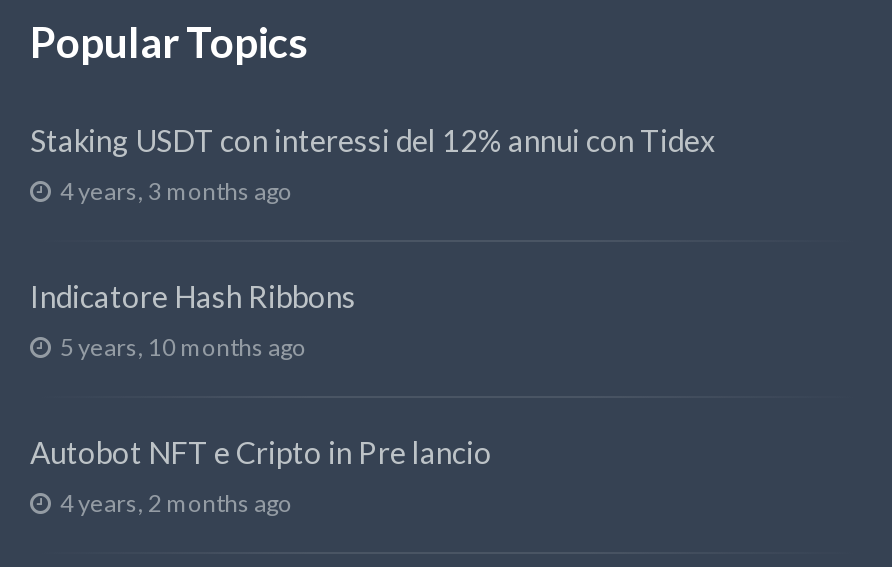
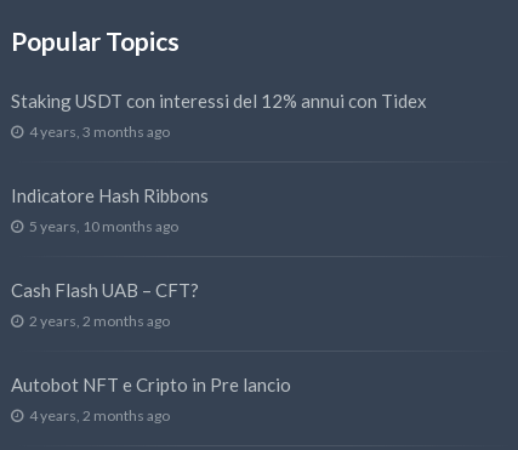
+ Cash Flash UAB – CFT?
+ 2 years, 2 months ago
